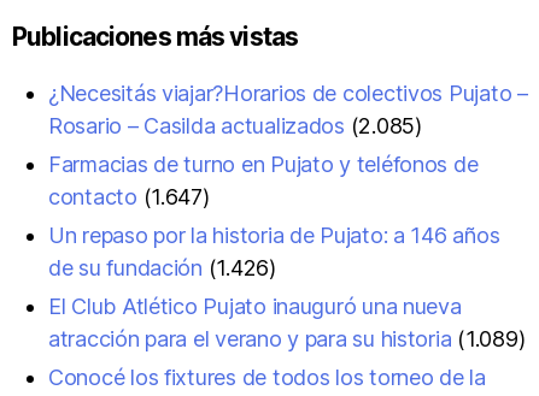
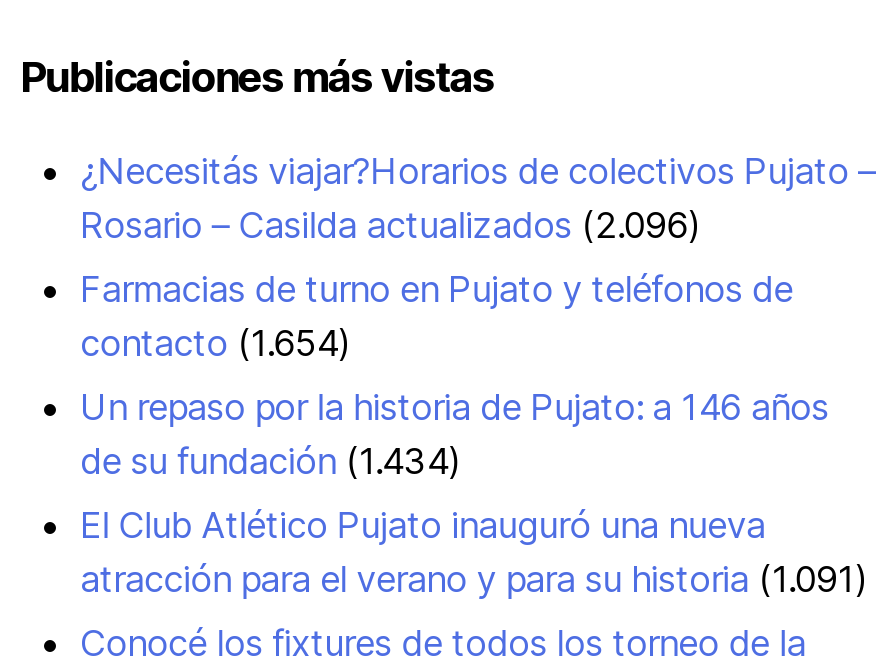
- Rosario – Casilda actualizados (2.085)
+ Rosario – Casilda actualizados (2.096)

- contacto (1.647)
+ contacto (1.654)

- de su fundación (1.426)
+ de su fundación (1.434)

- atracción para el verano y para su historia (1.089)
+ atracción para el verano y para su historia (1.091)
